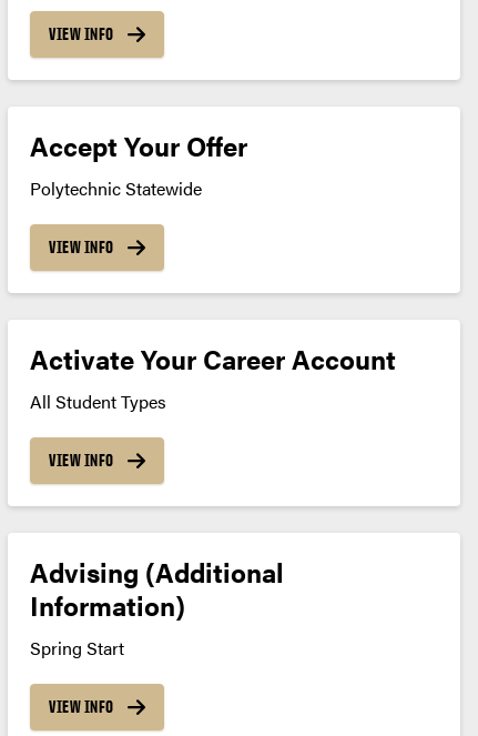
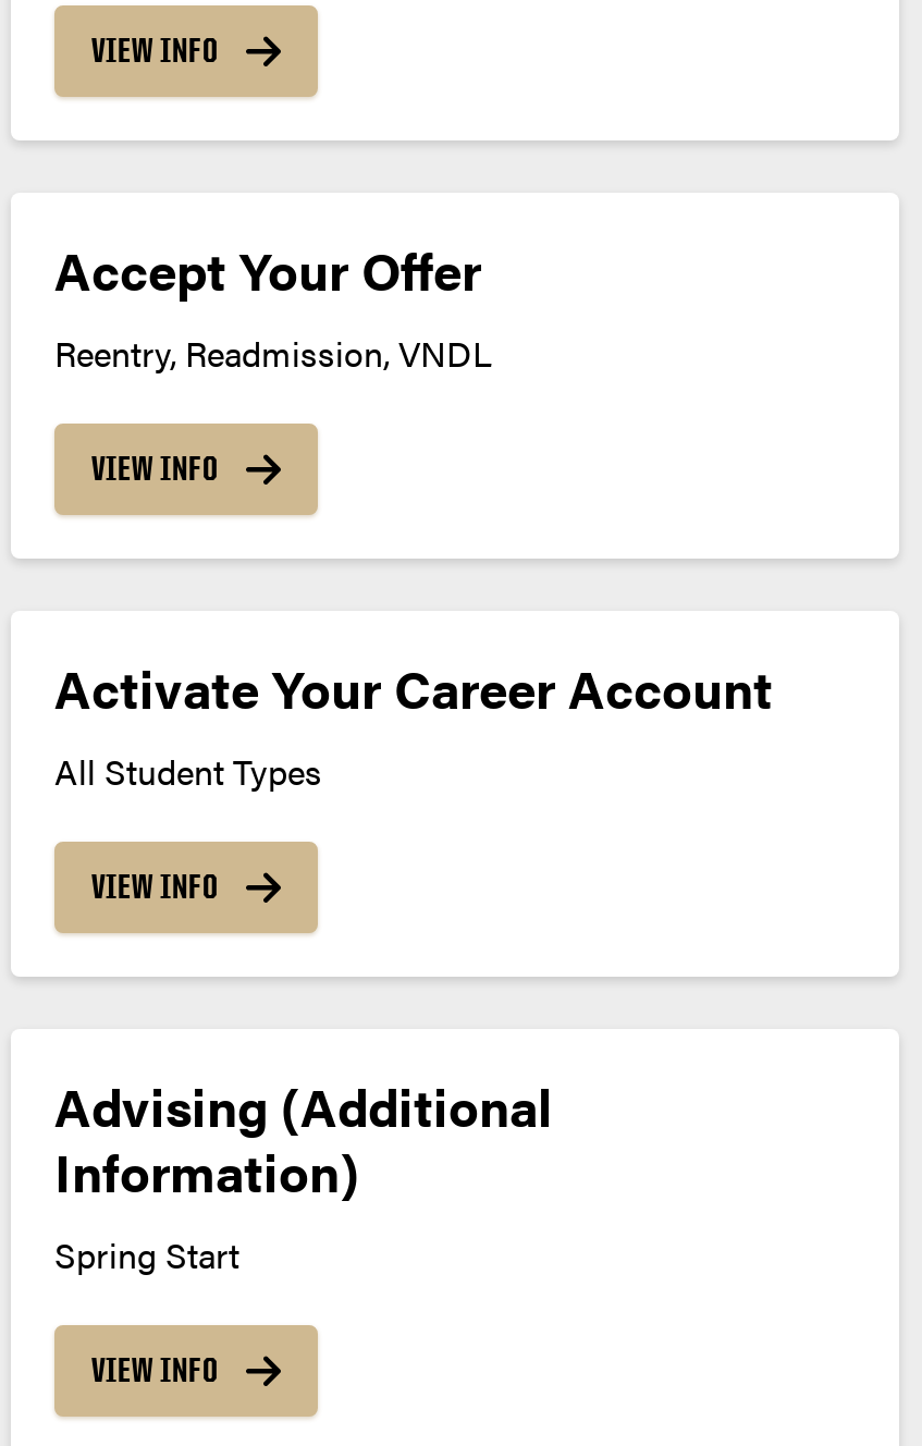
- Polytechnic Statewide
+ Reentry, Readmission, VNDL
